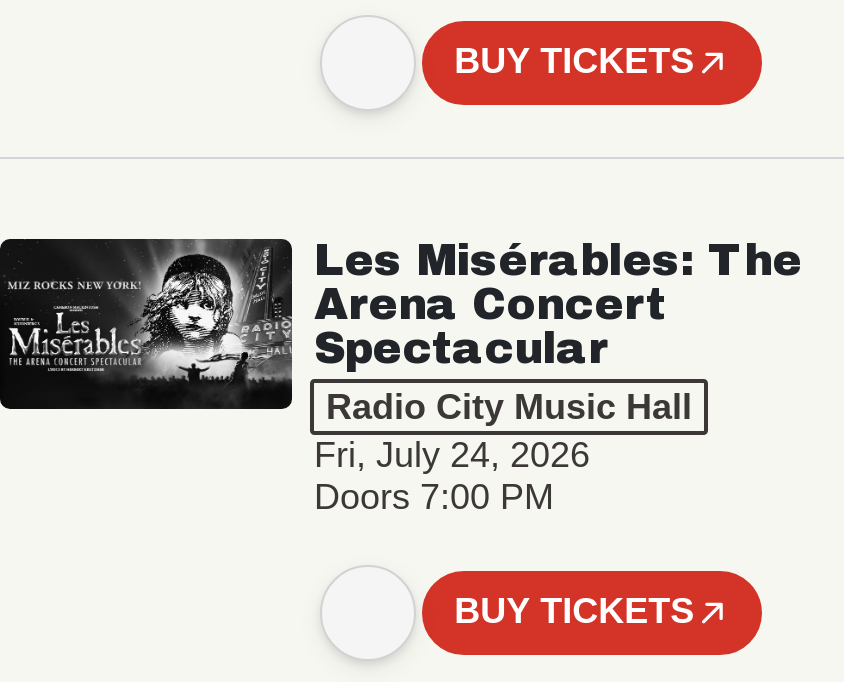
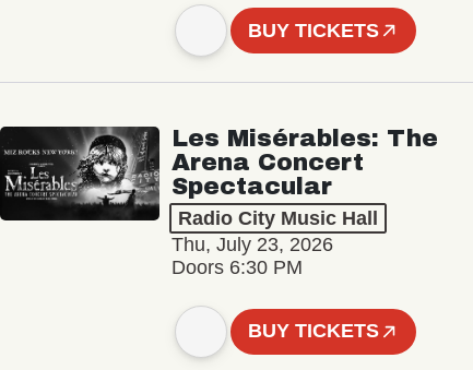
- Fri, July 24, 2026
+ Thu, July 23, 2026

- Doors 7:00 PM
+ Doors 6:30 PM
